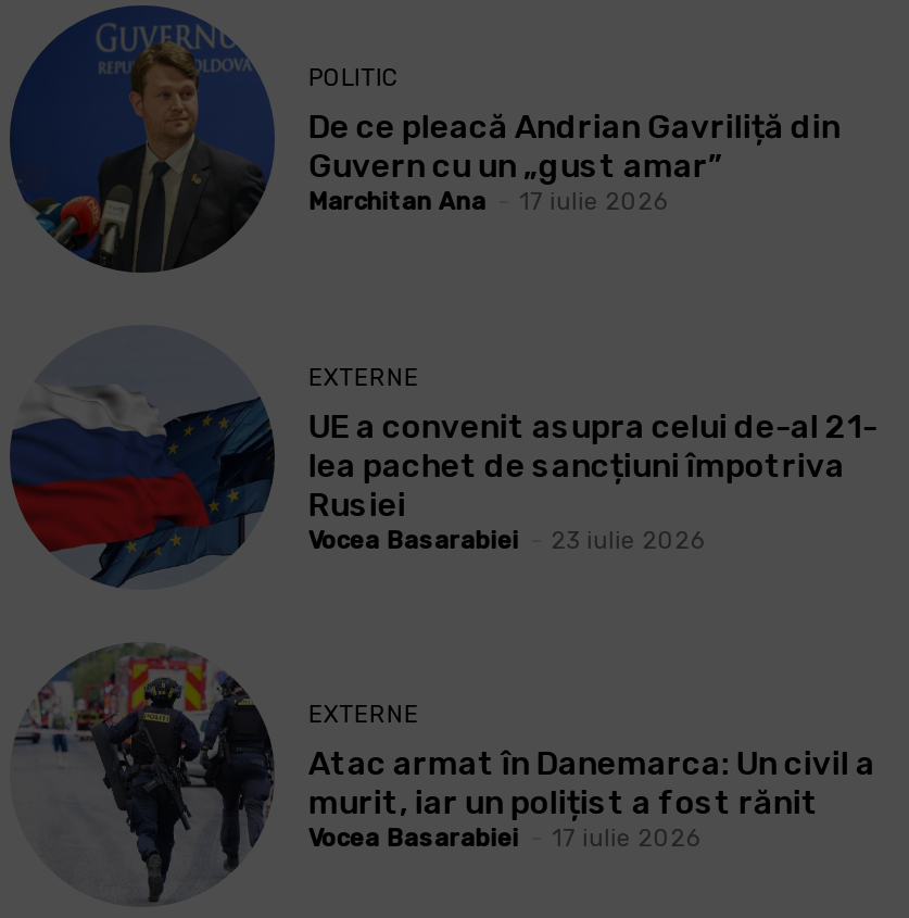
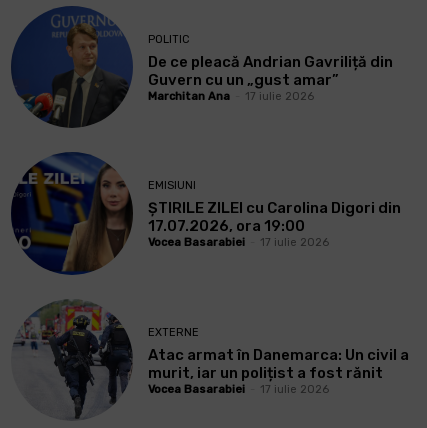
- [image]
- EXTERNE
- UE a convenit asupra celui de-al 21-
- lea pachet de sancțiuni împotriva
- Rusiei
- Vocea Basarabiei - 23 iulie 2026
+ [image]
+ EMISIUNI
+ ȘTIRILE ZILEI cu Carolina Digori din
+ 17.07.2026, ora 19:00
+ Vocea Basarabiei - 17 iulie 2026
